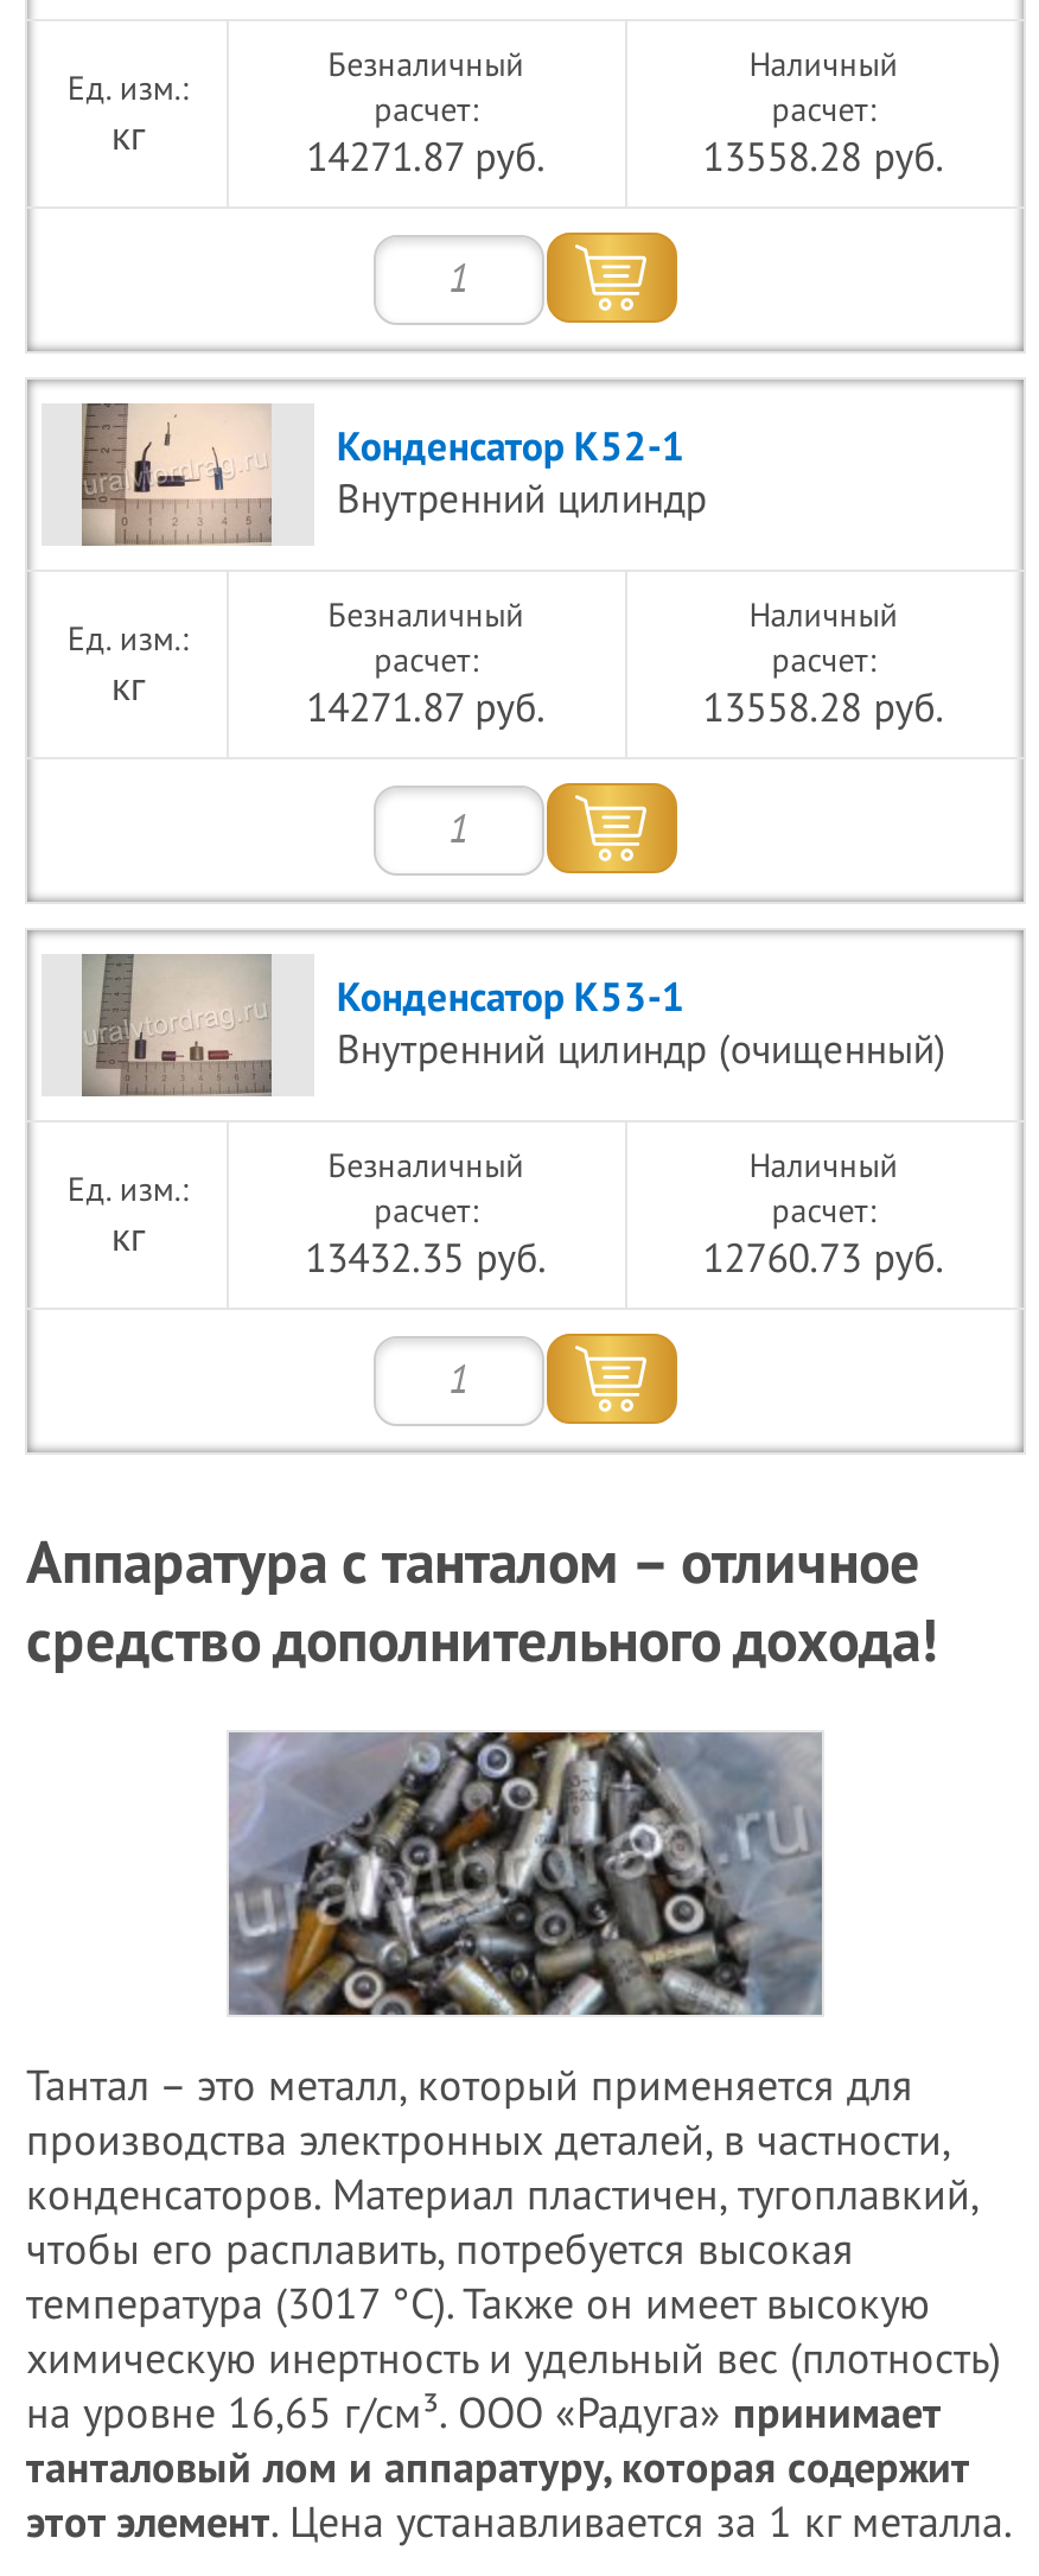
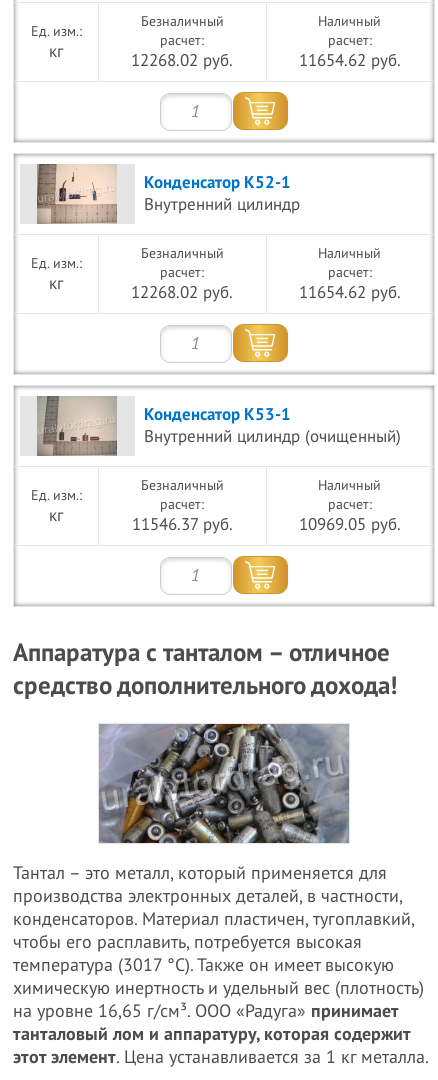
- 14271.87 руб.
+ 12268.02 руб.

- 13558.28 руб.
+ 11654.62 руб.

- 14271.87 руб.
+ 12268.02 руб.

- 13558.28 руб.
+ 11654.62 руб.

- 13432.35 руб.
+ 11546.37 руб.

- 12760.73 руб.
+ 10969.05 руб.
